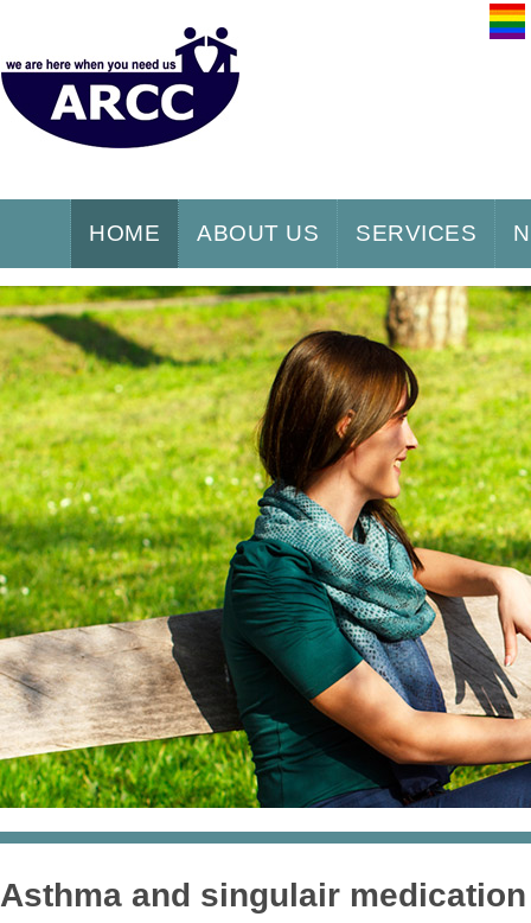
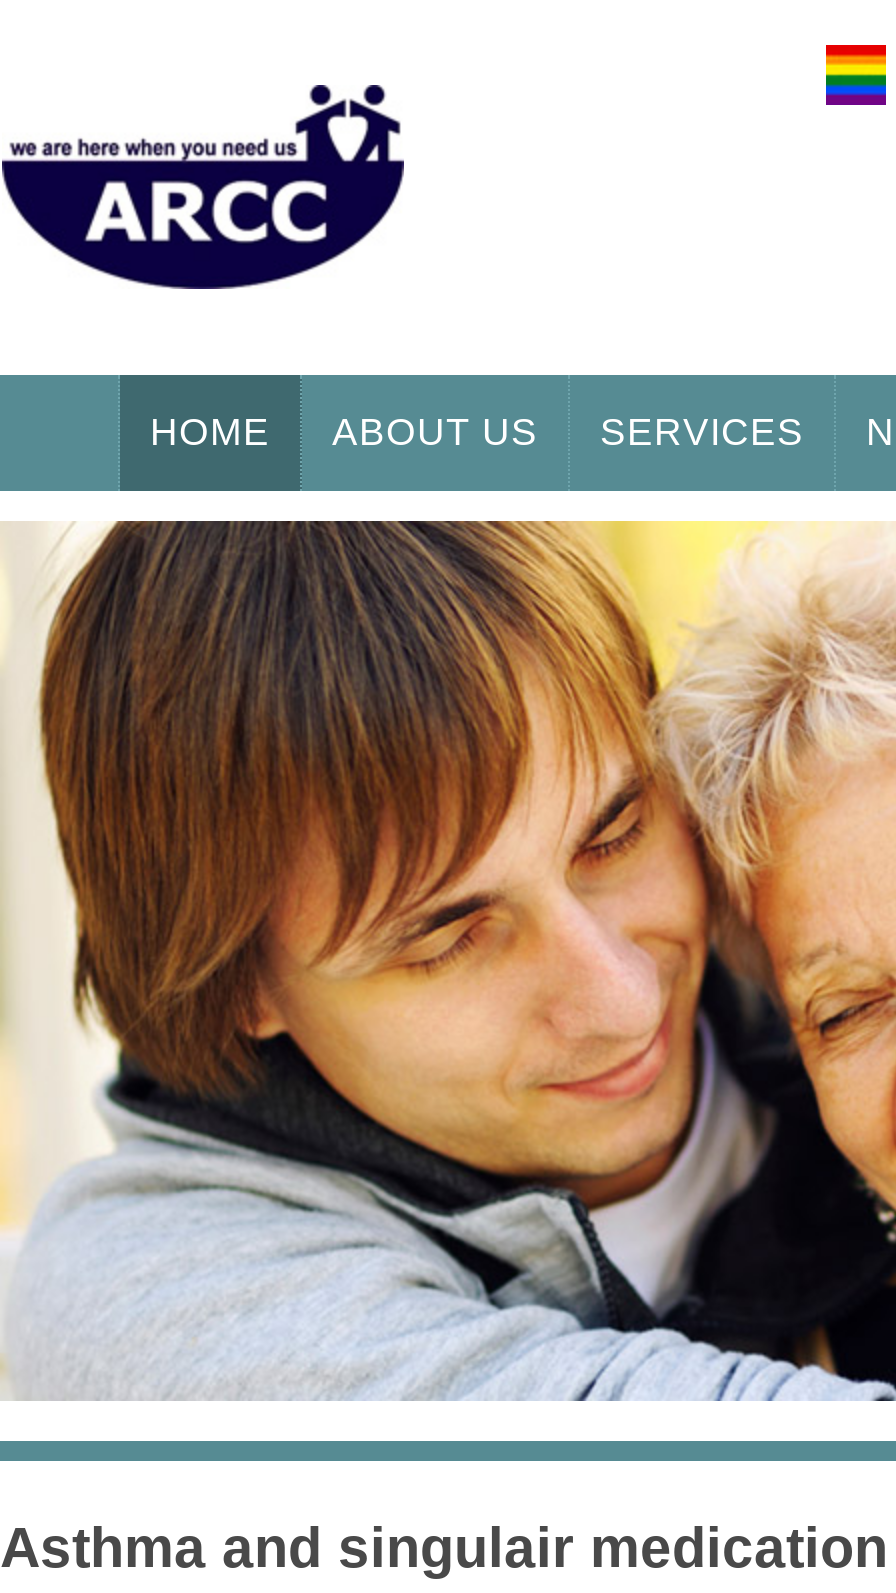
- [image]
+ [image]
